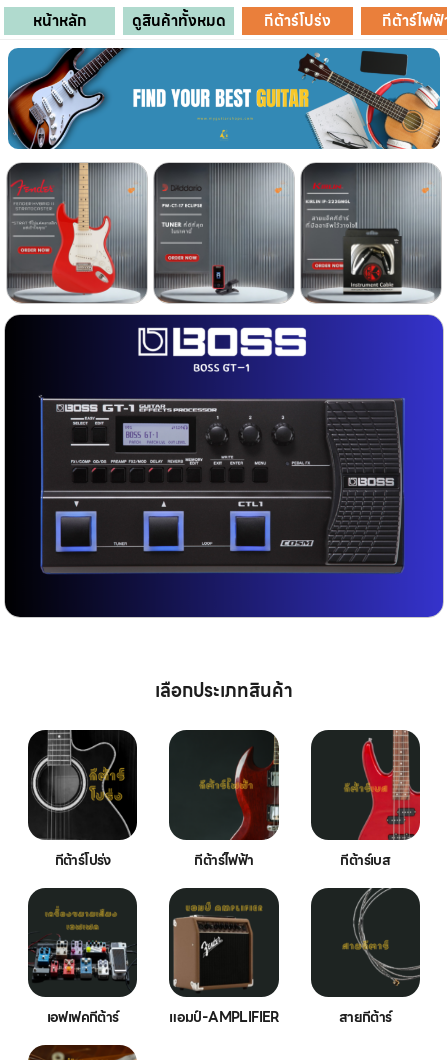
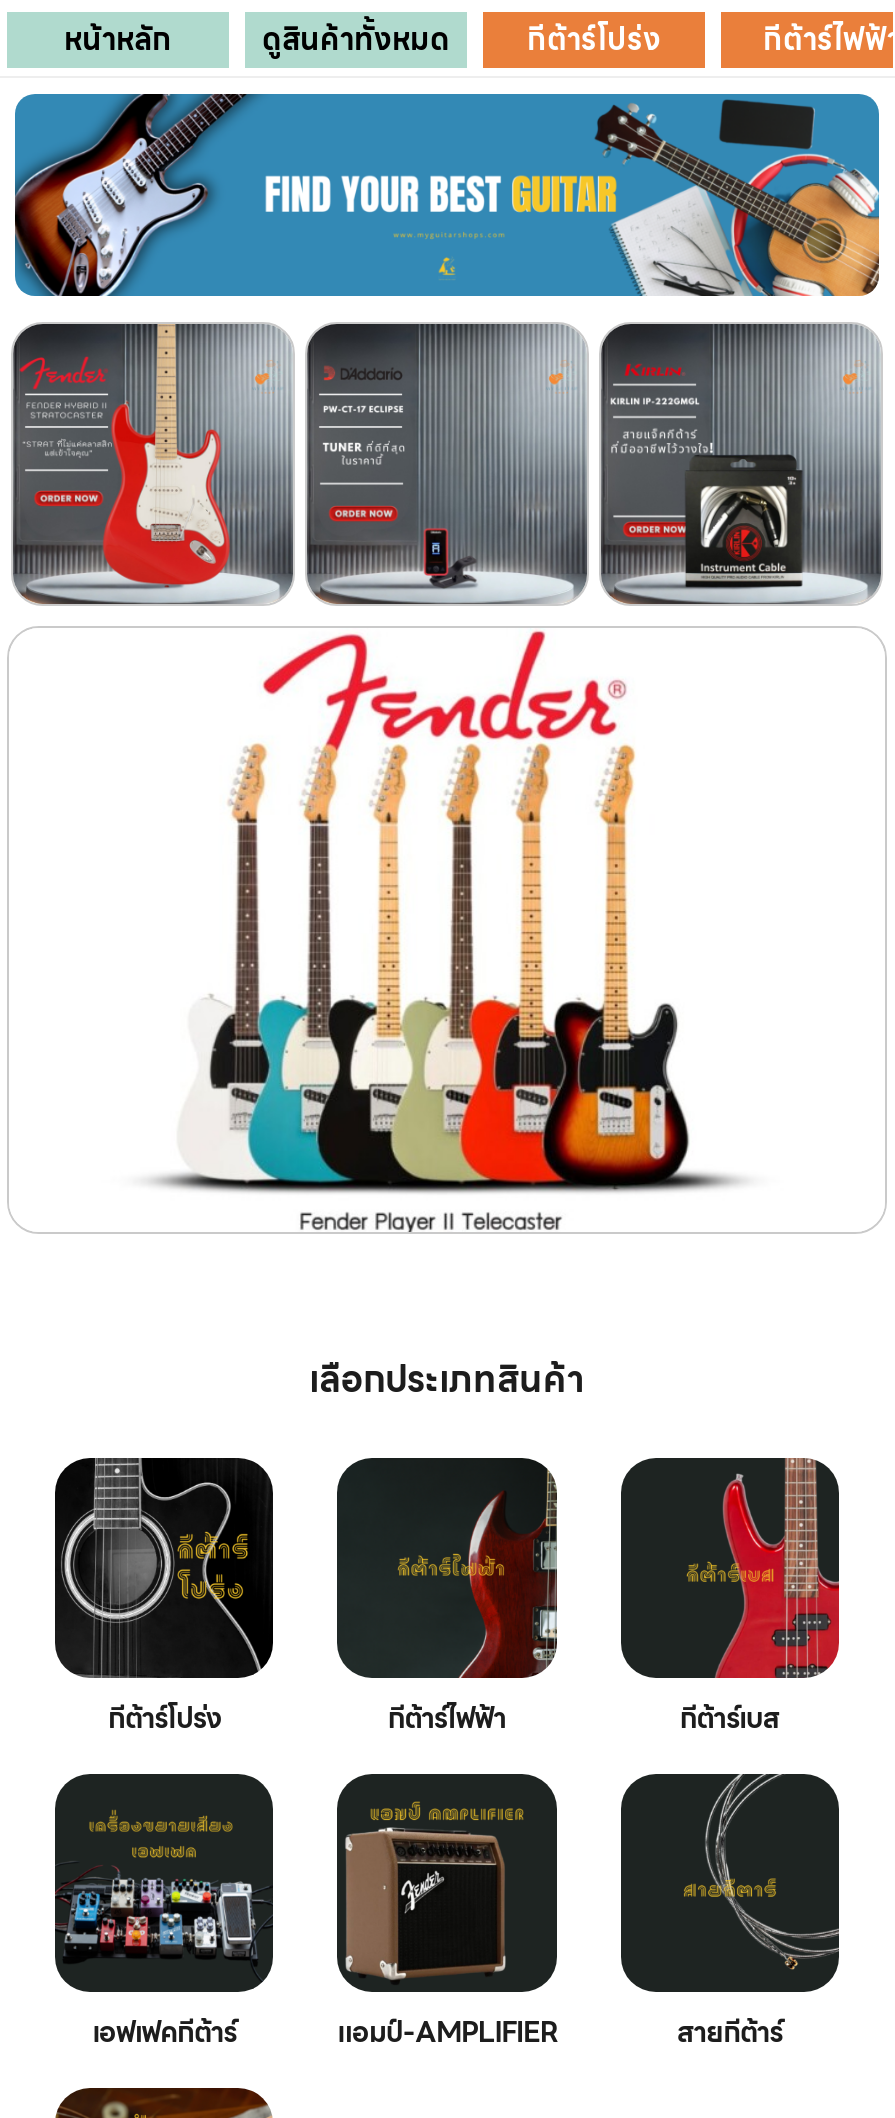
- [image]
+ [image]
